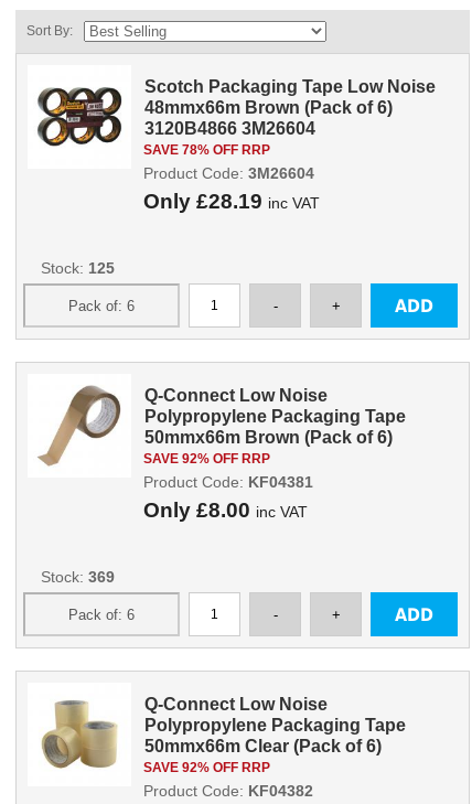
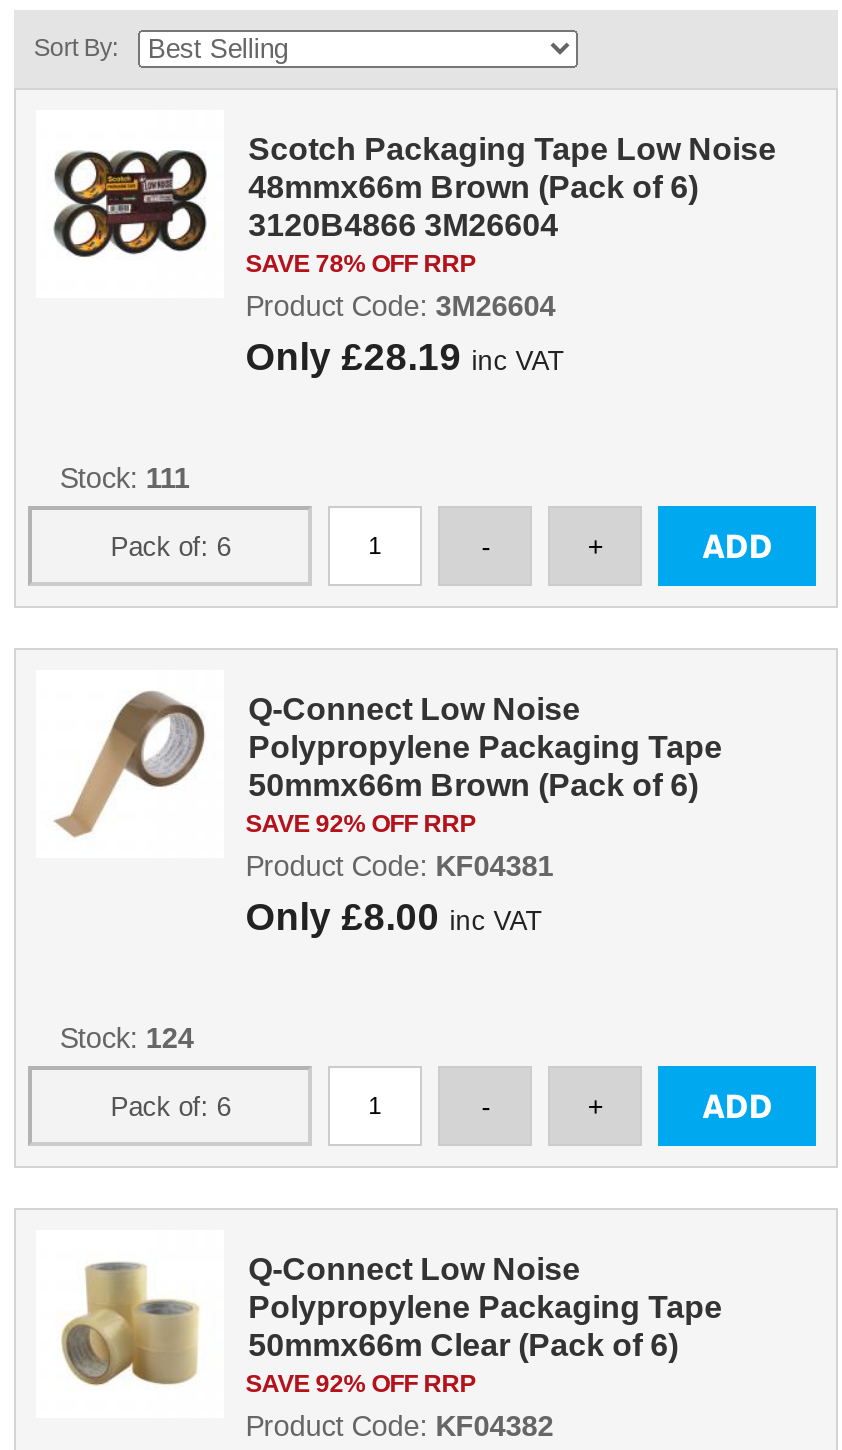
- Stock: 125
+ Stock: 111

- Stock: 369
+ Stock: 124
